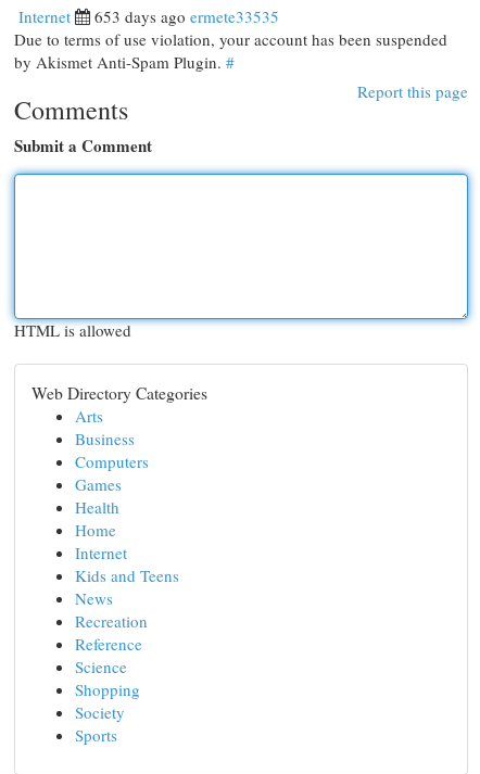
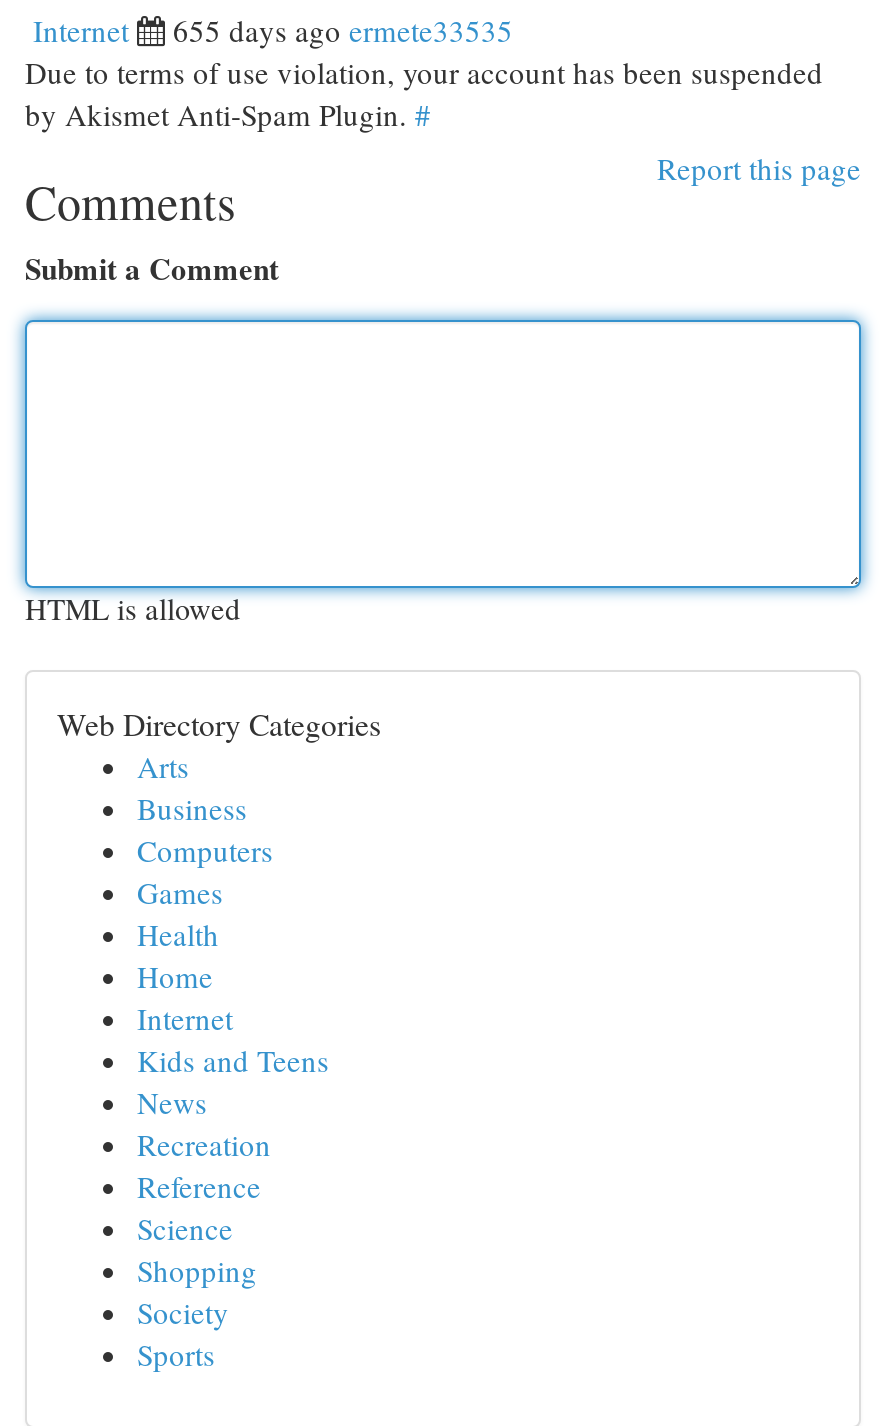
- 653 days ago ermete33535
+ 655 days ago ermete33535
